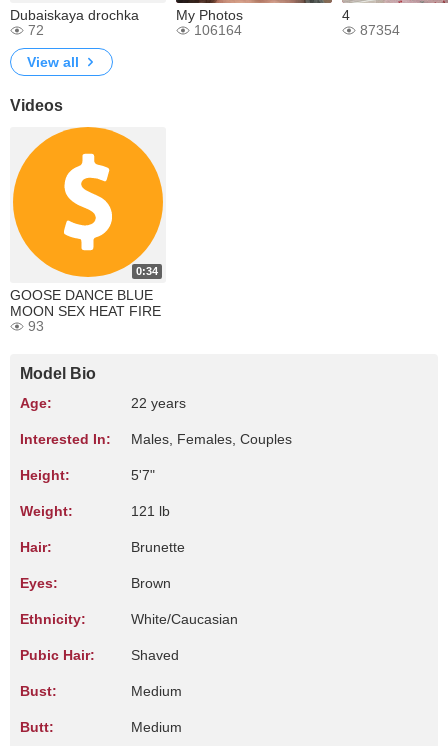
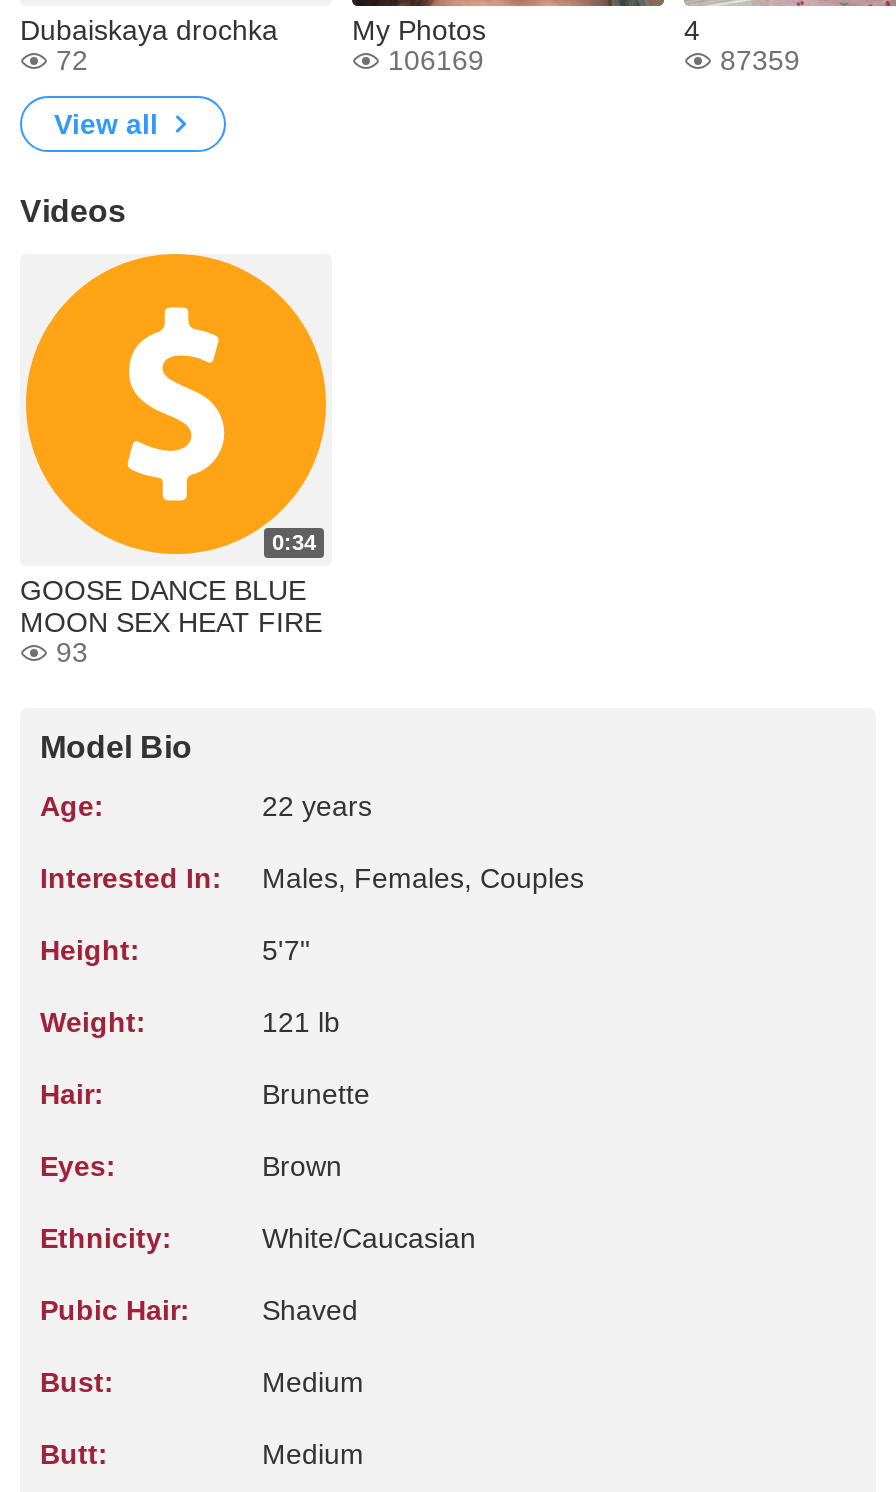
- 106164
+ 106169

- 87354
+ 87359
